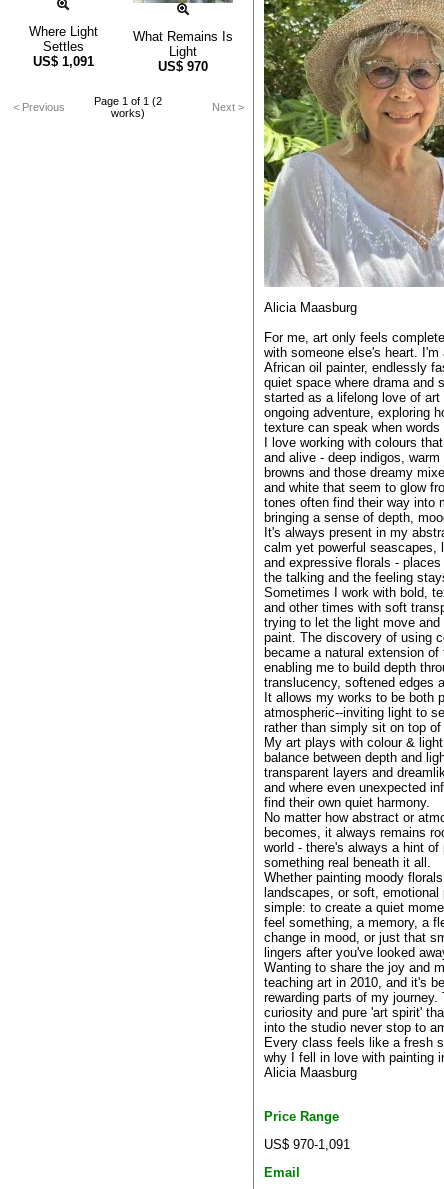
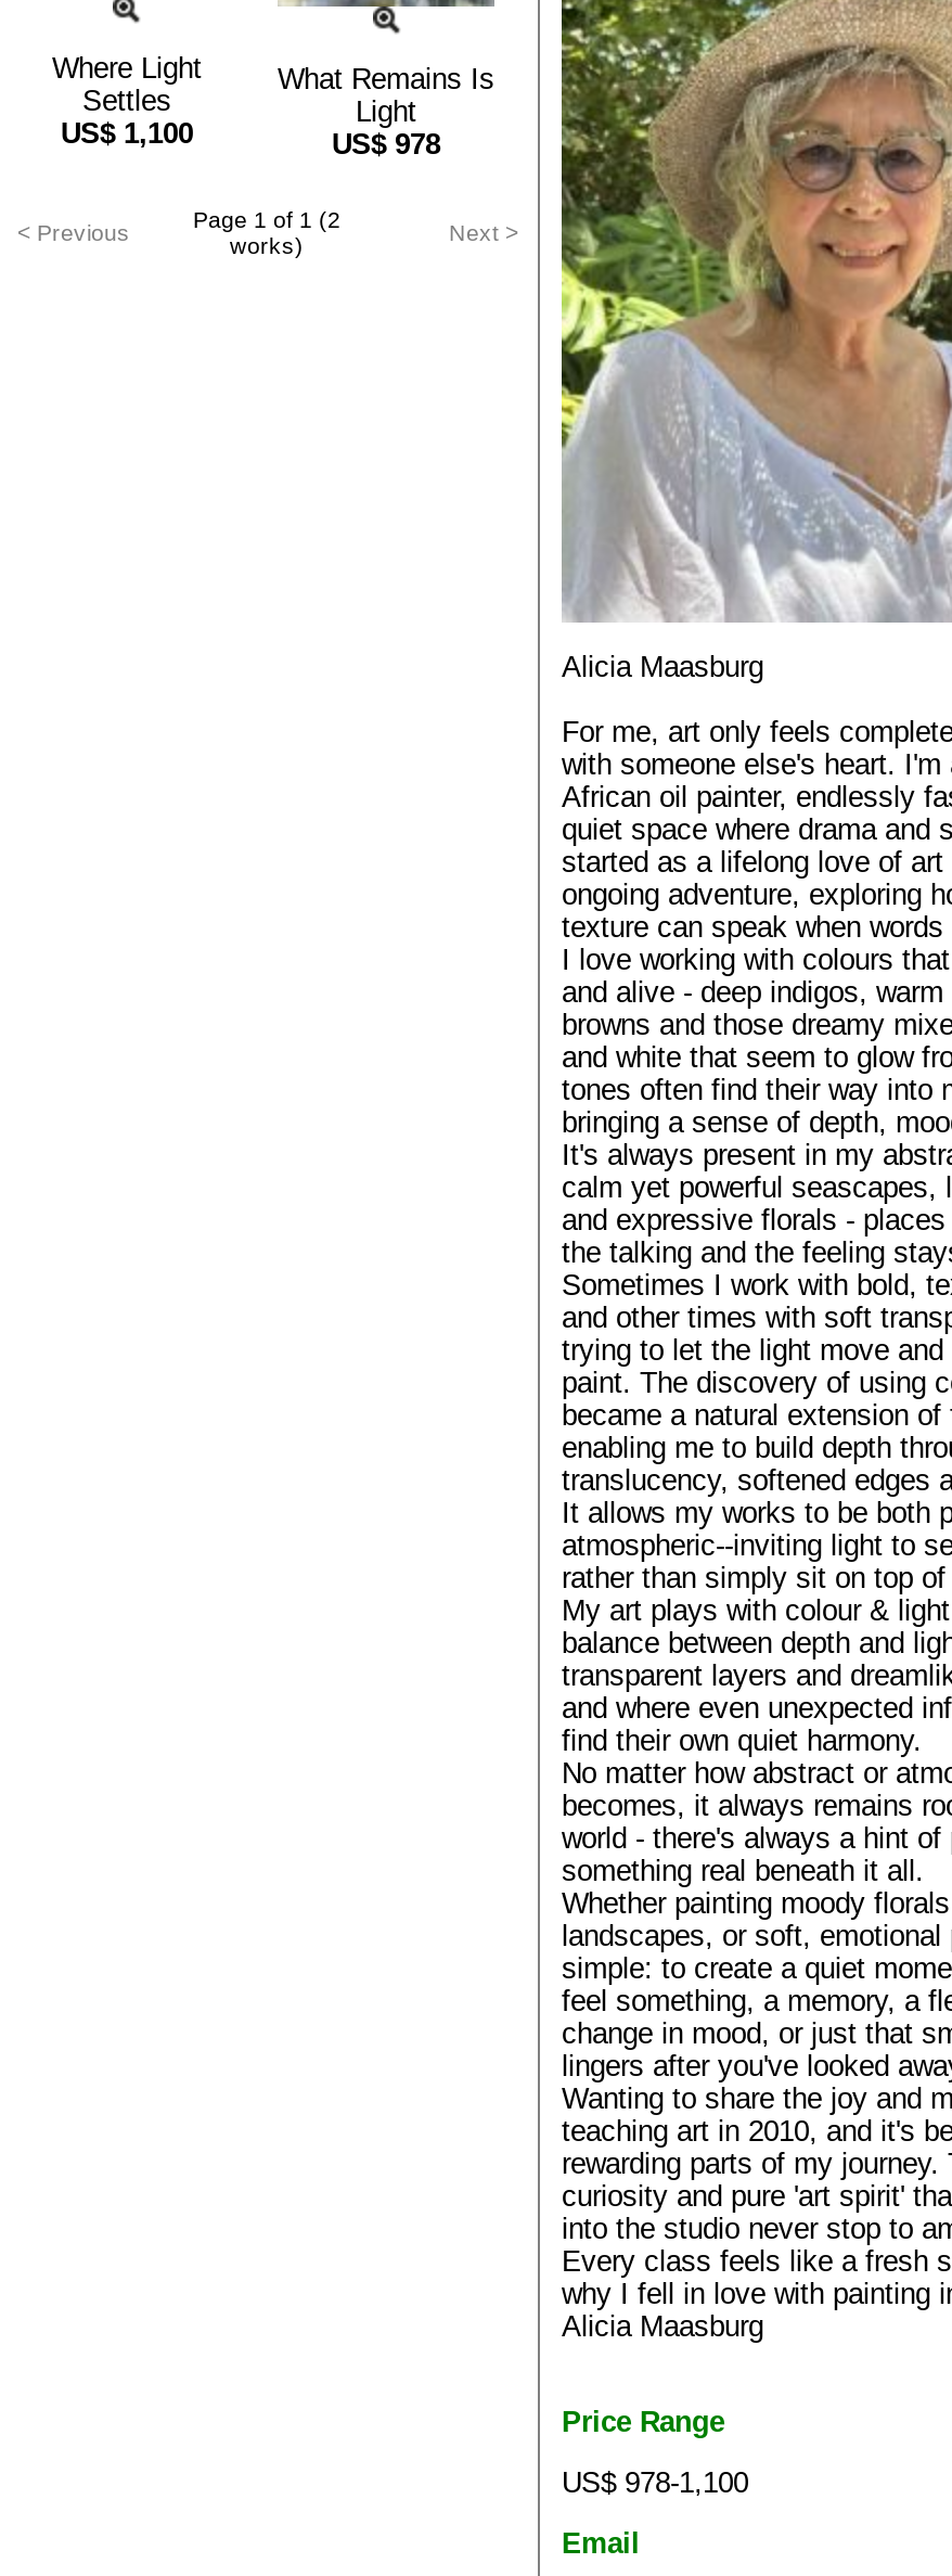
- US$1,091
+ US$1,100

- US$970
+ US$978

- US$ 970-1,091
+ US$ 978-1,100
